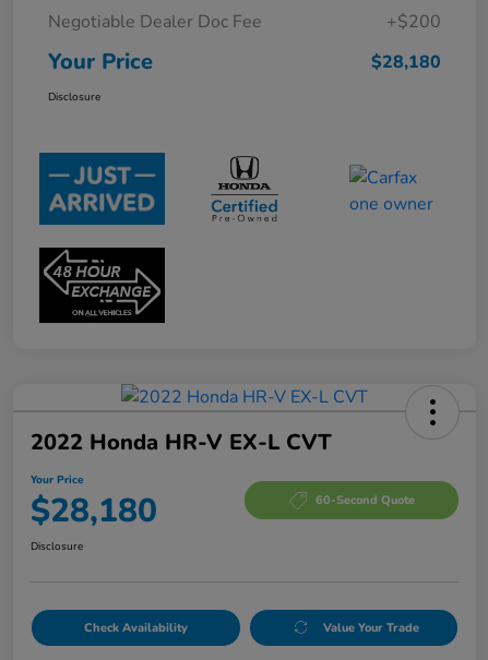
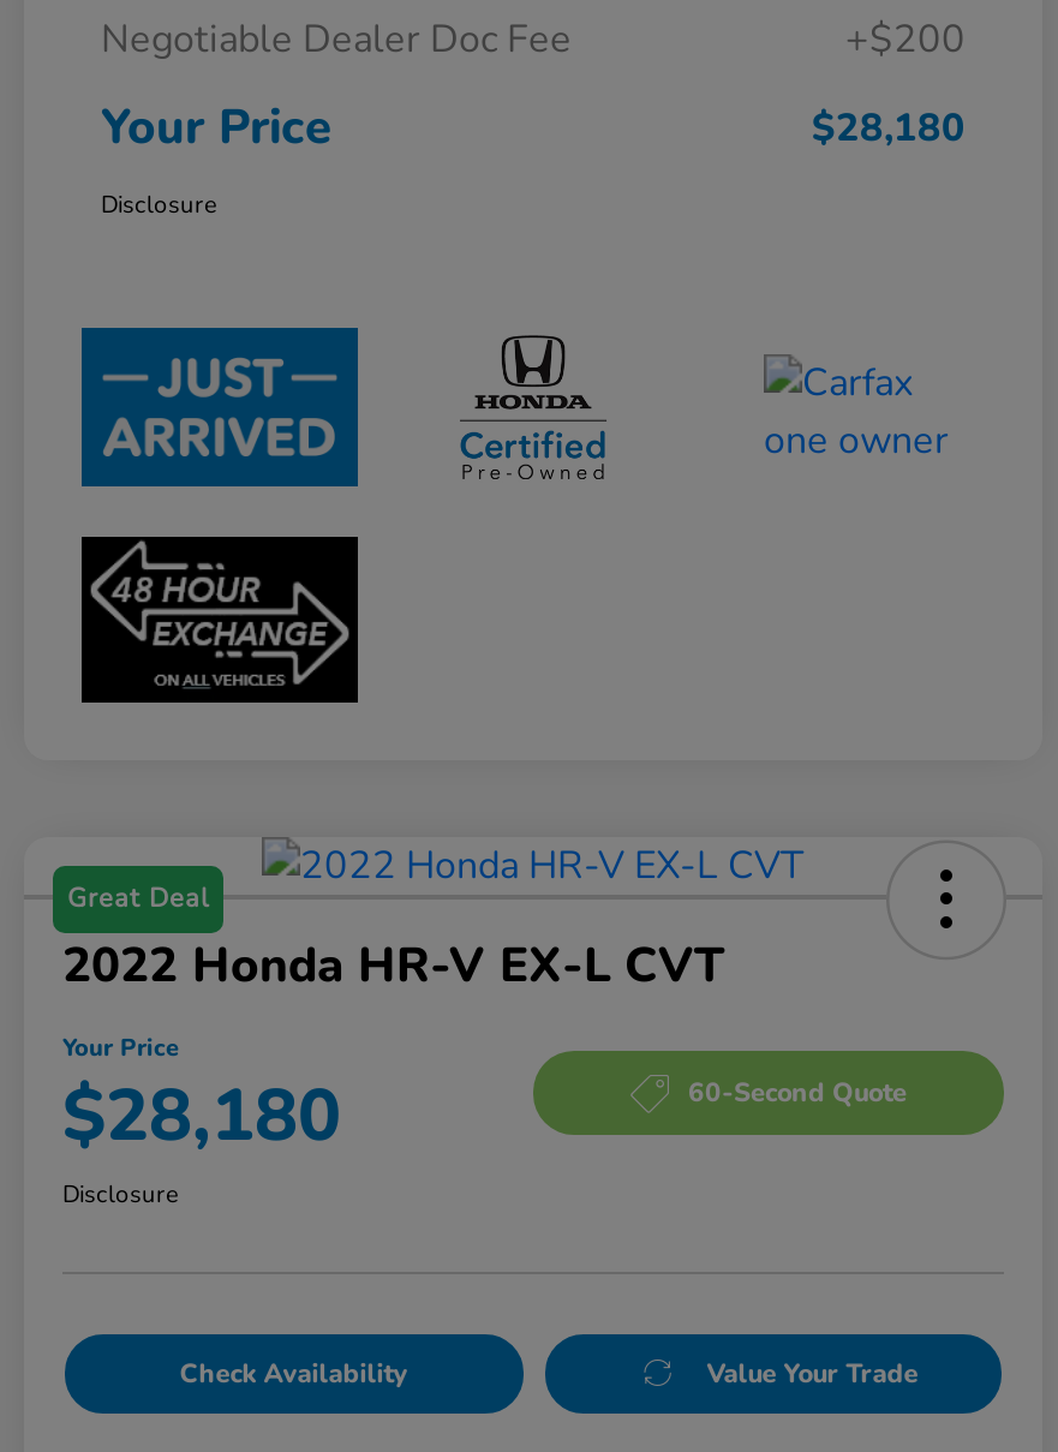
+ Great Deal
